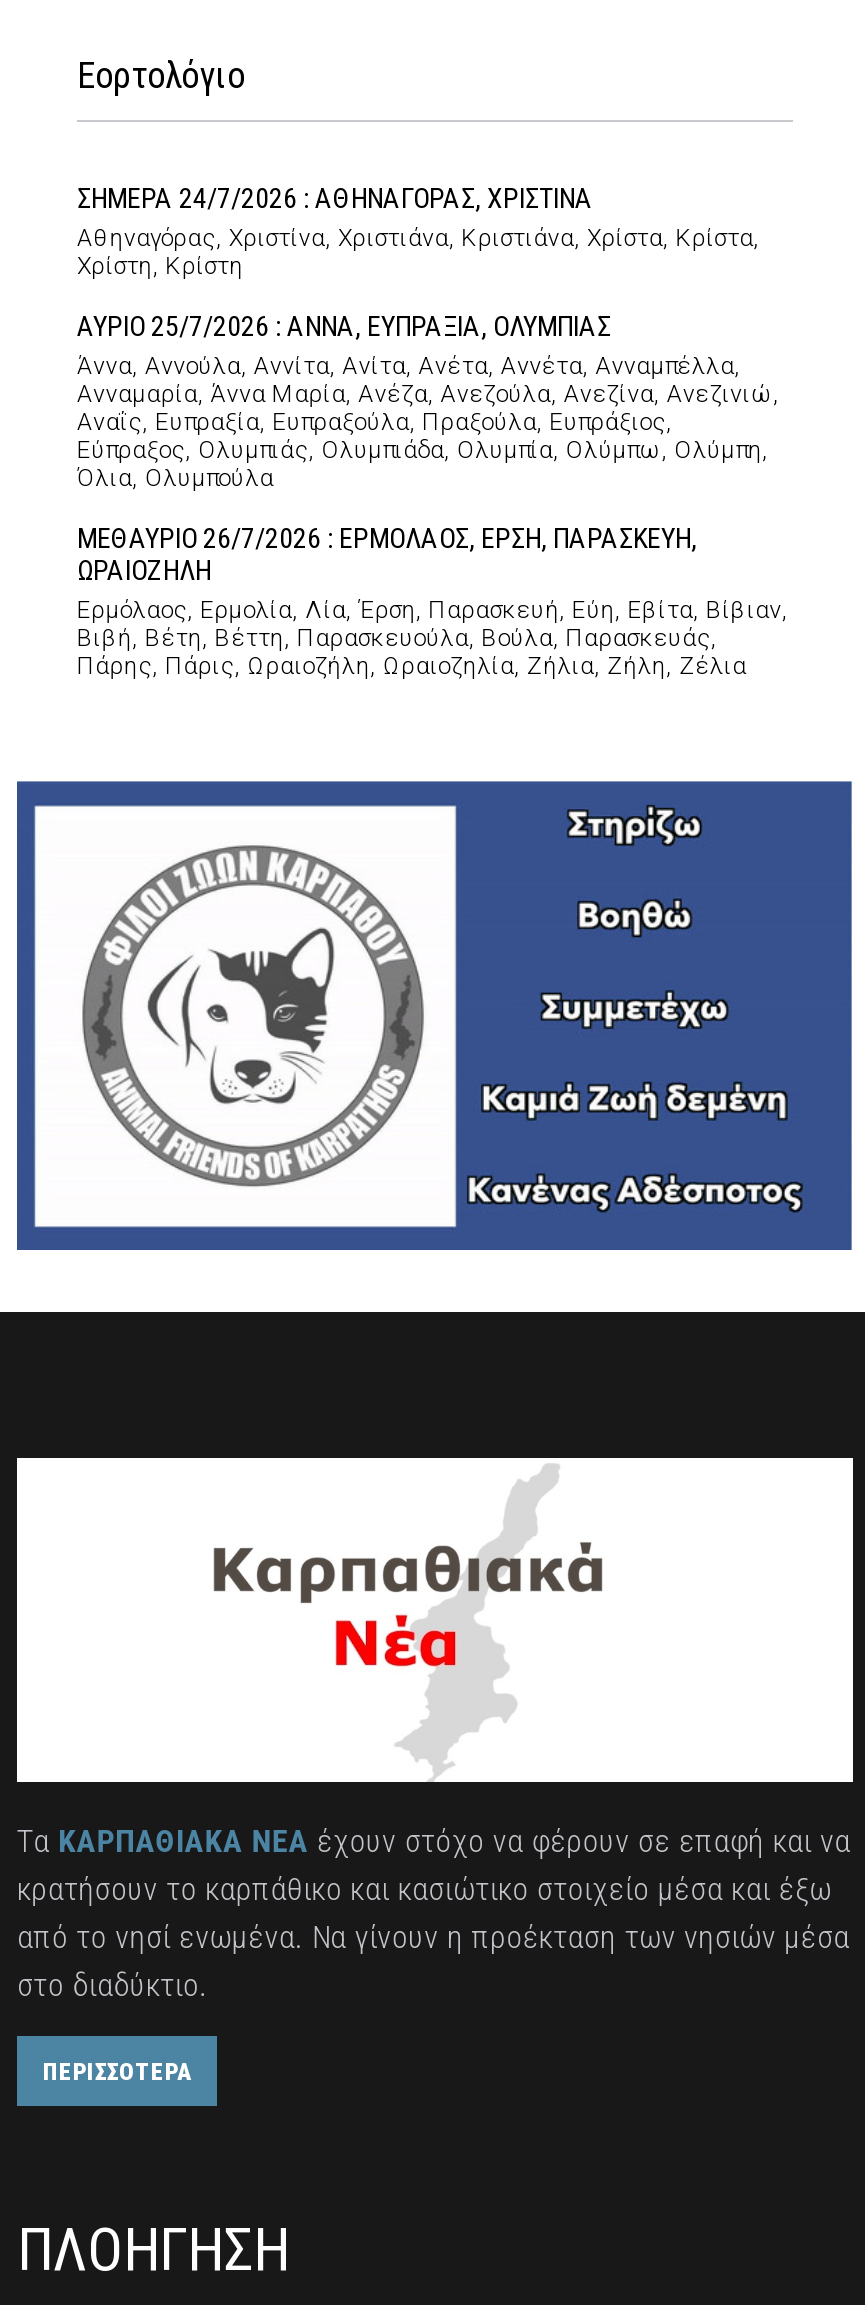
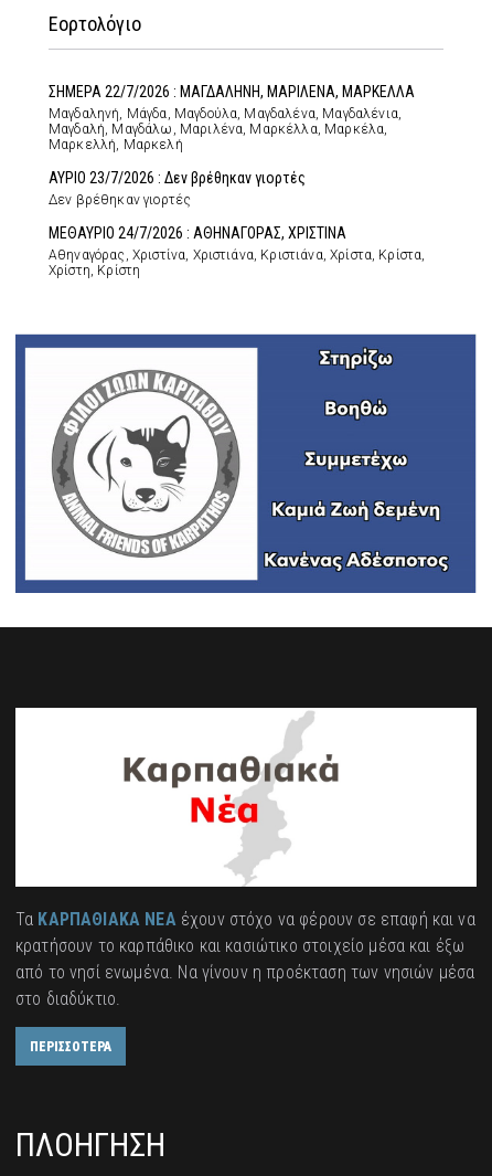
- ΣΗΜΕΡΑ 24/7/2026 : ΑΘΗΝΑΓΟΡΑΣ, ΧΡΙΣΤΙΝΑ
+ ΣΗΜΕΡΑ 22/7/2026 : ΜΑΓΔΑΛΗΝΗ, ΜΑΡΙΛΕΝΑ, ΜΑΡΚΕΛΛΑ
+ Μαγδαληνή, Μάγδα, Μαγδούλα, Μαγδαλένα, Μαγδαλένια,
+ Μαγδαλή, Μαγδάλω, Μαριλένα, Μαρκέλλα, Μαρκέλα,
+ Μαρκελλή, Μαρκελή
+ ΑΥΡΙΟ 23/7/2026 : Δεν βρέθηκαν γιορτές
+ Δεν βρέθηκαν γιορτές
+ ΜΕΘΑΥΡΙΟ 24/7/2026 : ΑΘΗΝΑΓΟΡΑΣ, ΧΡΙΣΤΙΝΑ

moved down: Αθηναγόρας, Χριστίνα, Χριστιάνα, Κριστιάνα, Χρίστα, Κρίστα, | Χρίστη, Κρίστη

- ΑΥΡΙΟ 25/7/2026 : ΑΝΝΑ, ΕΥΠΡΑΞΙΑ, ΟΛΥΜΠΙΑΣ
- Άννα, Αννούλα, Αννίτα, Ανίτα, Ανέτα, Αννέτα, Ανναμπέλλα,
- Ανναμαρία, Άννα Μαρία, Ανέζα, Ανεζούλα, Ανεζίνα, Ανεζινιώ,
- Αναΐς, Ευπραξία, Ευπραξούλα, Πραξούλα, Ευπράξιος,
- Εύπραξος, Ολυμπιάς, Ολυμπιάδα, Ολυμπία, Ολύμπω, Ολύμπη,
- Όλια, Ολυμπούλα
- ΜΕΘΑΥΡΙΟ 26/7/2026 : ΕΡΜΟΛΑΟΣ, ΕΡΣΗ, ΠΑΡΑΣΚΕΥΗ,
- ΩΡΑΙΟΖΗΛΗ
- Ερμόλαος, Ερμολία, Λία, Έρση, Παρασκευή, Εύη, Εβίτα, Βίβιαν,
- Βιβή, Βέτη, Βέττη, Παρασκευούλα, Βούλα, Παρασκευάς,
- Πάρης, Πάρις, Ωραιοζήλη, Ωραιοζηλία, Ζήλια, Ζήλη, Ζέλια
